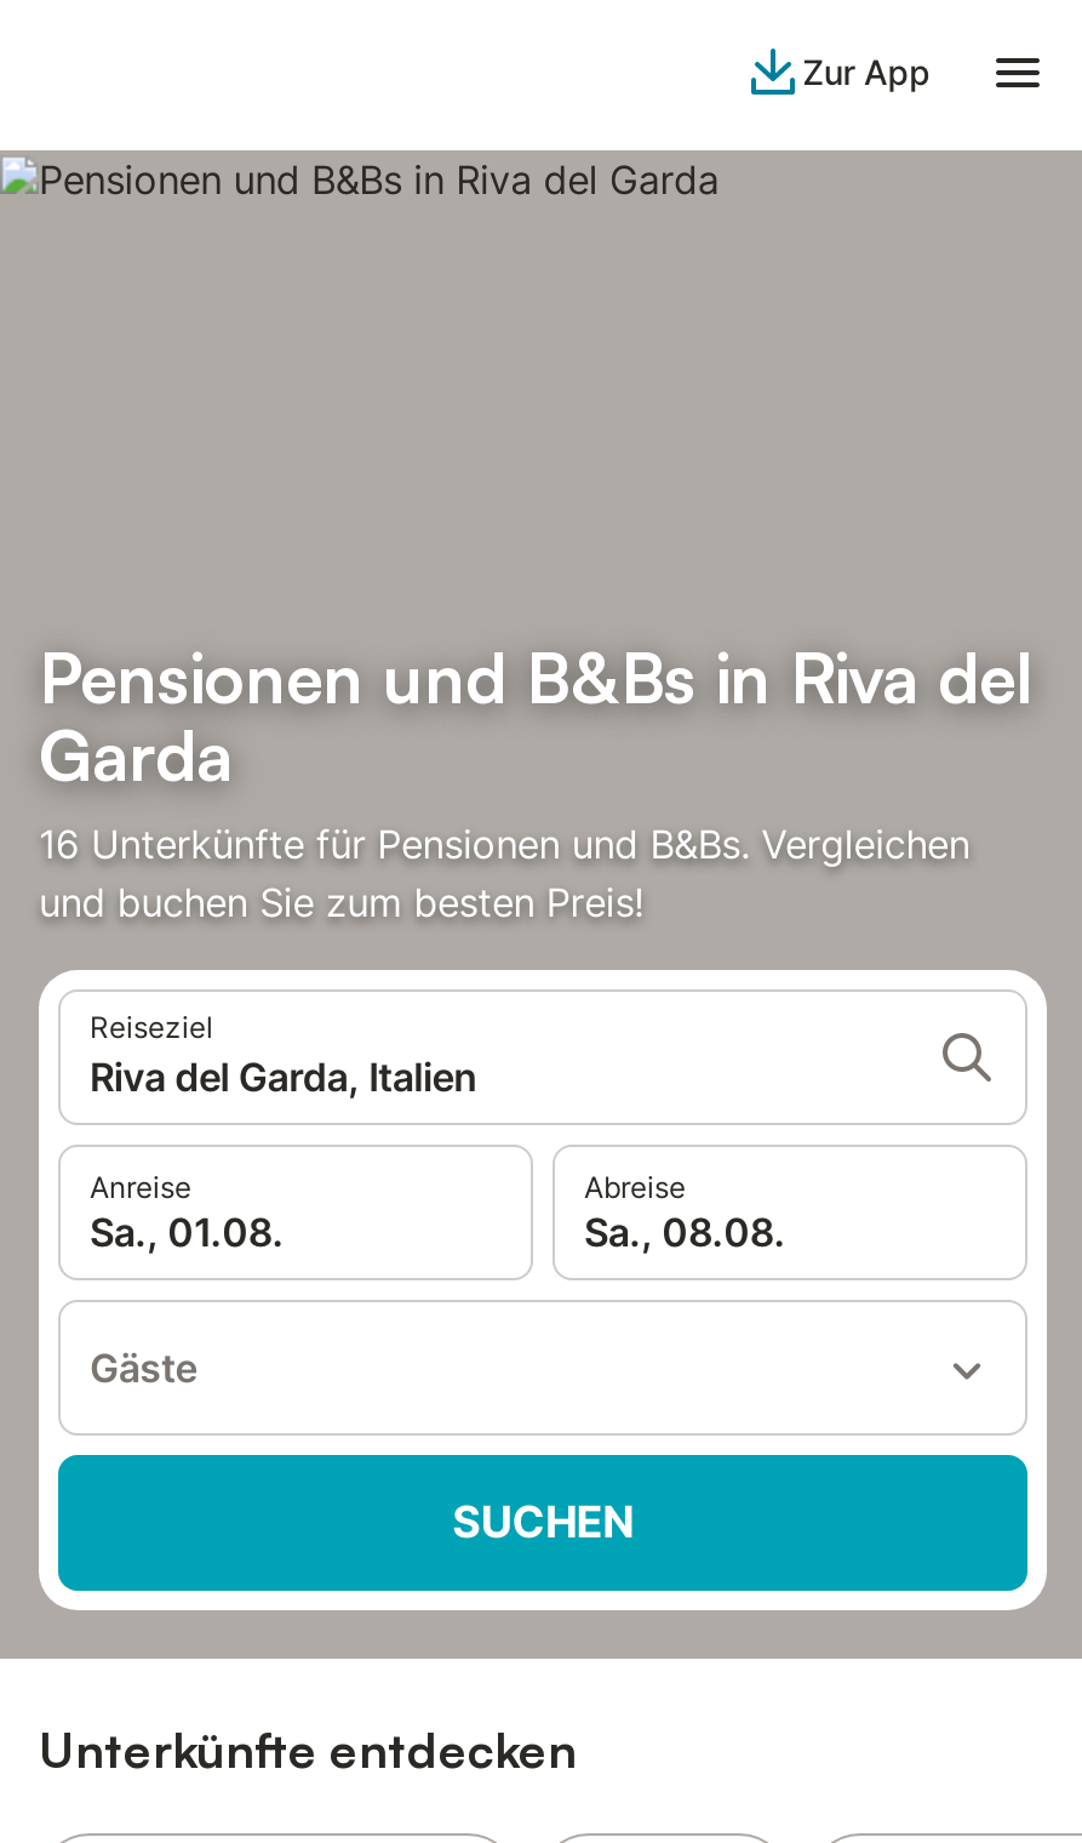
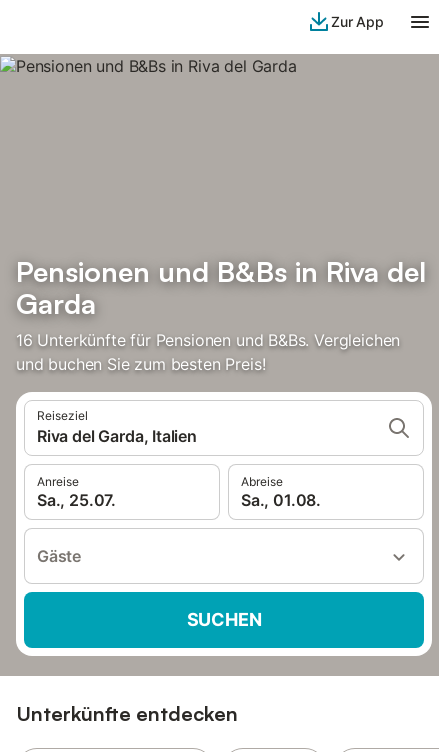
- Sa., 01.08.
+ Sa., 25.07.

- Sa., 08.08.
+ Sa., 01.08.
